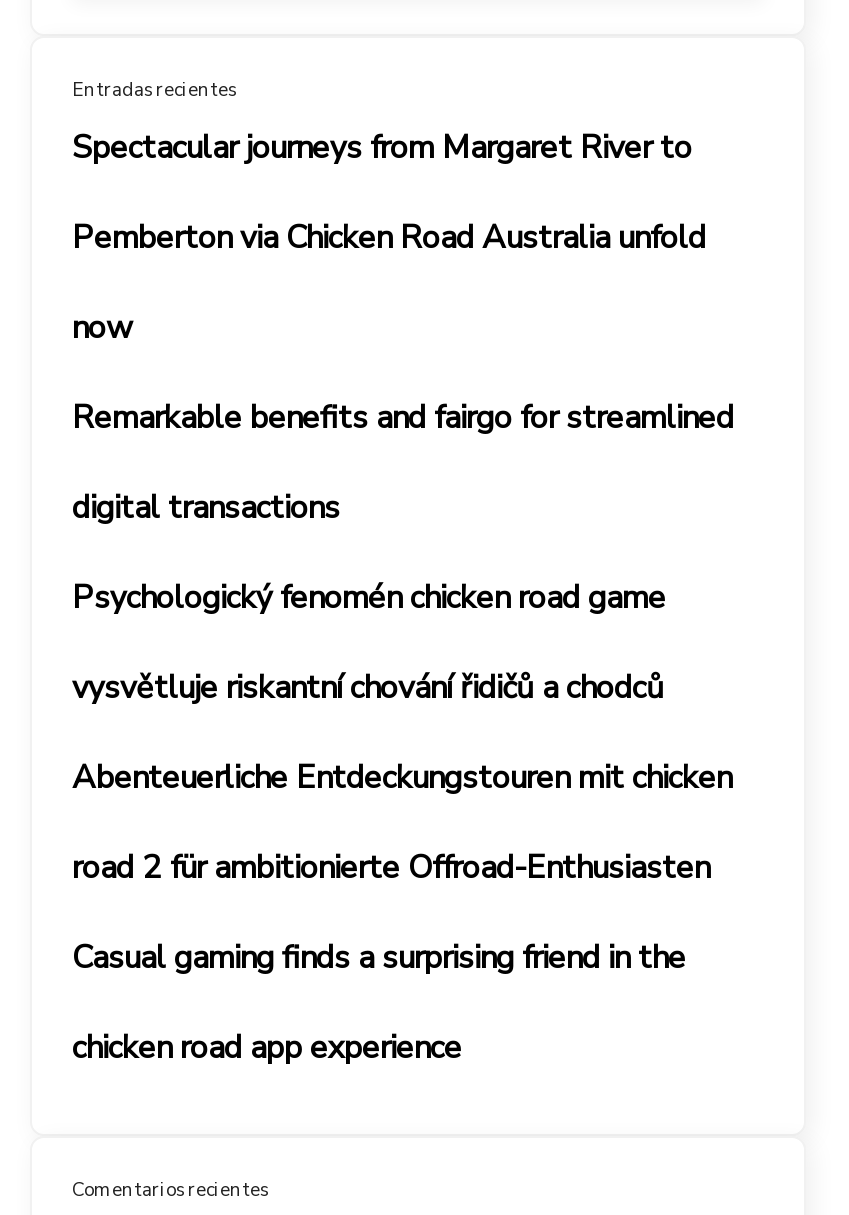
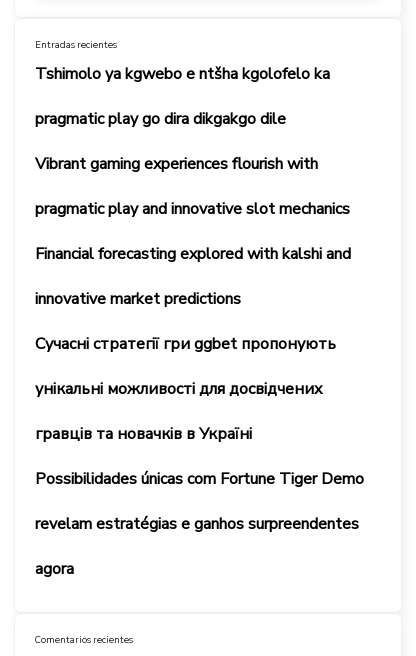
- Spectacular journeys from Margaret River to
- Pemberton via Chicken Road Australia unfold
- now
- Remarkable benefits and fairgo for streamlined
- digital transactions
- Psychologický fenomén chicken road game
- vysvětluje riskantní chování řidičů a chodců
- Abenteuerliche Entdeckungstouren mit chicken
- road 2 für ambitionierte Offroad-Enthusiasten
- Casual gaming finds a surprising friend in the
- chicken road app experience
+ Tshimolo ya kgwebo e ntšha kgolofelo ka
+ pragmatic play go dira dikgakgo dile
+ Vibrant gaming experiences flourish with
+ pragmatic play and innovative slot mechanics
+ Financial forecasting explored with kalshi and
+ innovative market predictions
+ Сучасні стратегії гри ggbet пропонують
+ унікальні можливості для досвідчених
+ гравців та новачків в Україні
+ Possibilidades únicas com Fortune Tiger Demo
+ revelam estratégias e ganhos surpreendentes
+ agora
